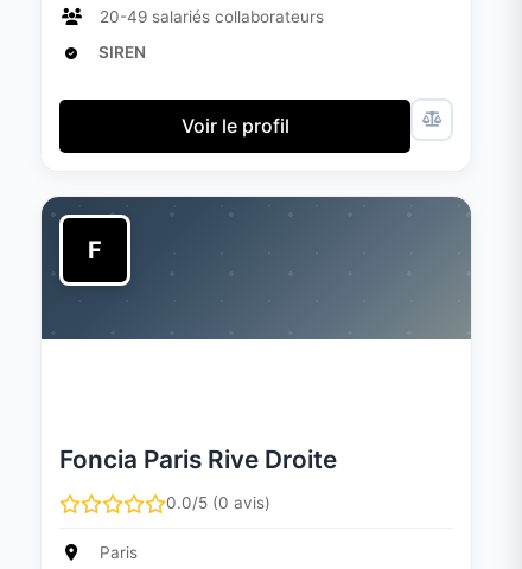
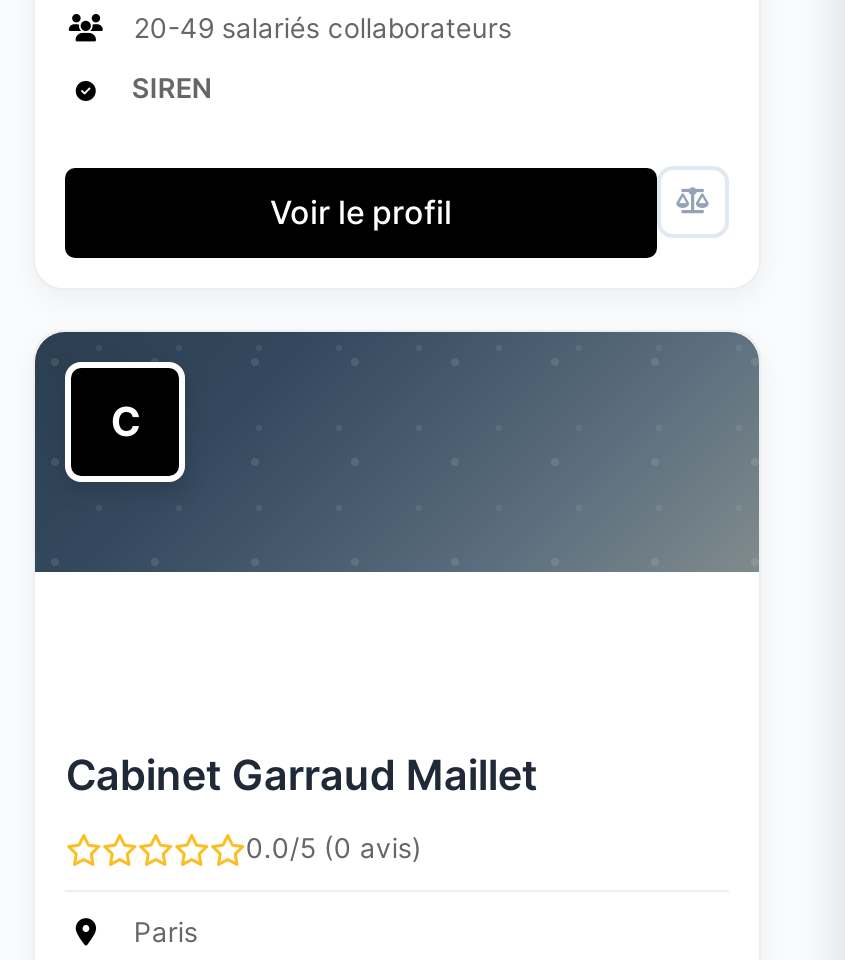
- F
+ C

- Foncia Paris Rive Droite
+ Cabinet Garraud Maillet
